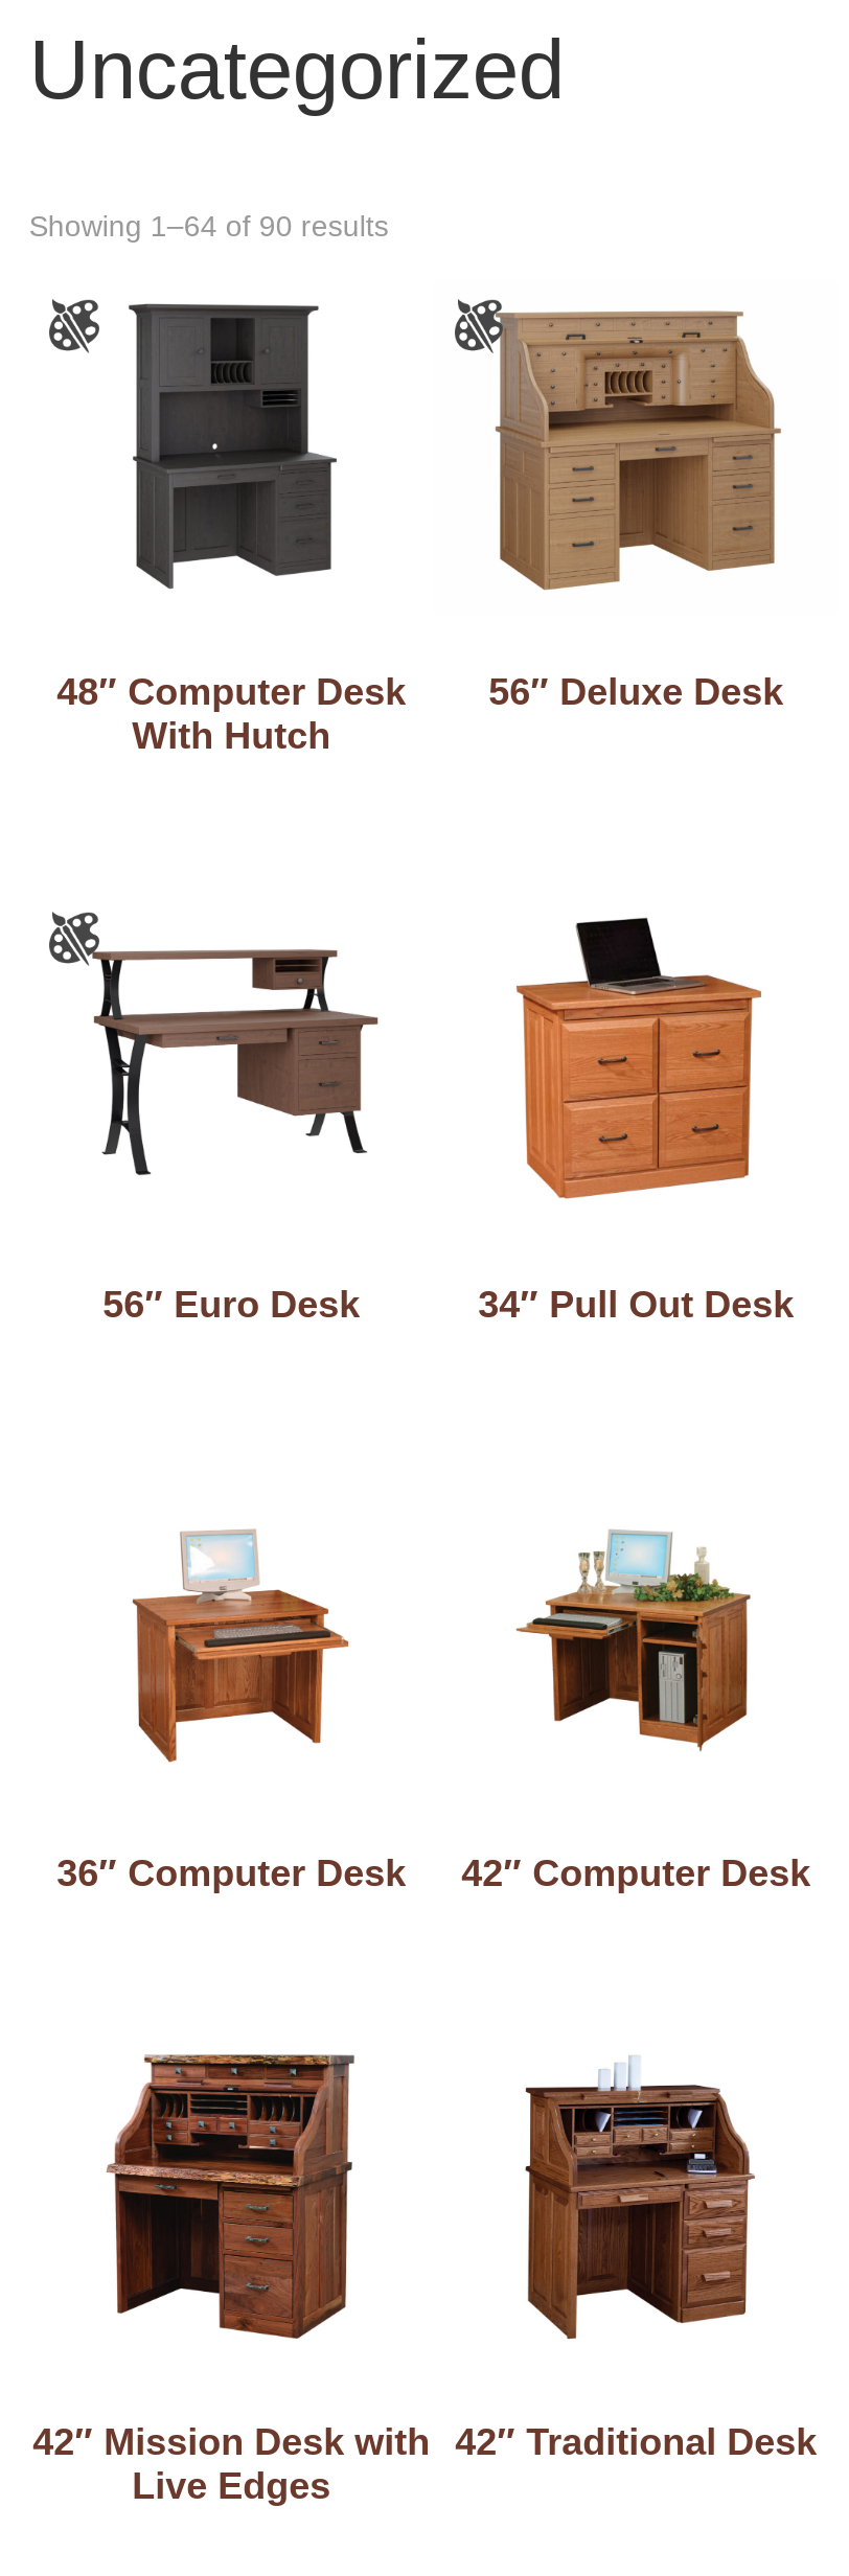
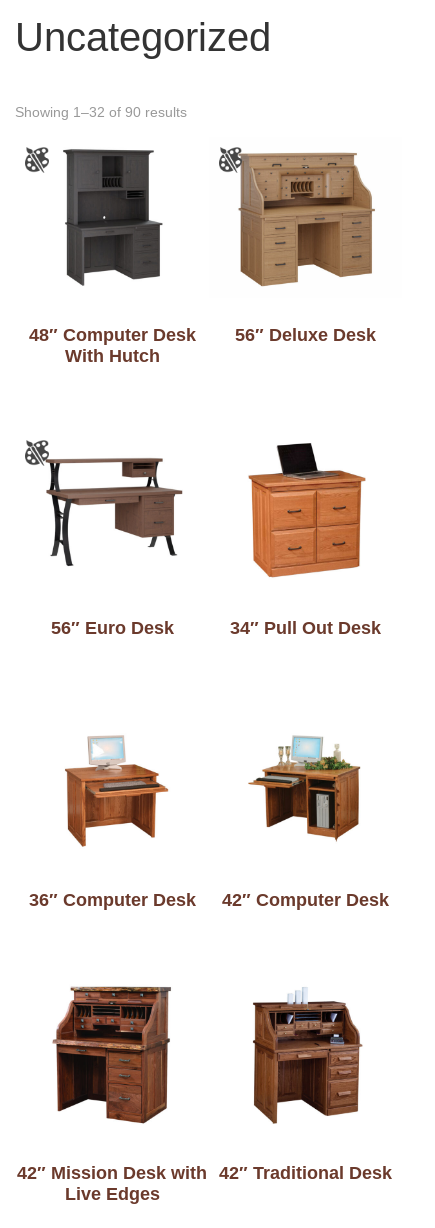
- Showing 1–64 of 90 results
+ Showing 1–32 of 90 results
